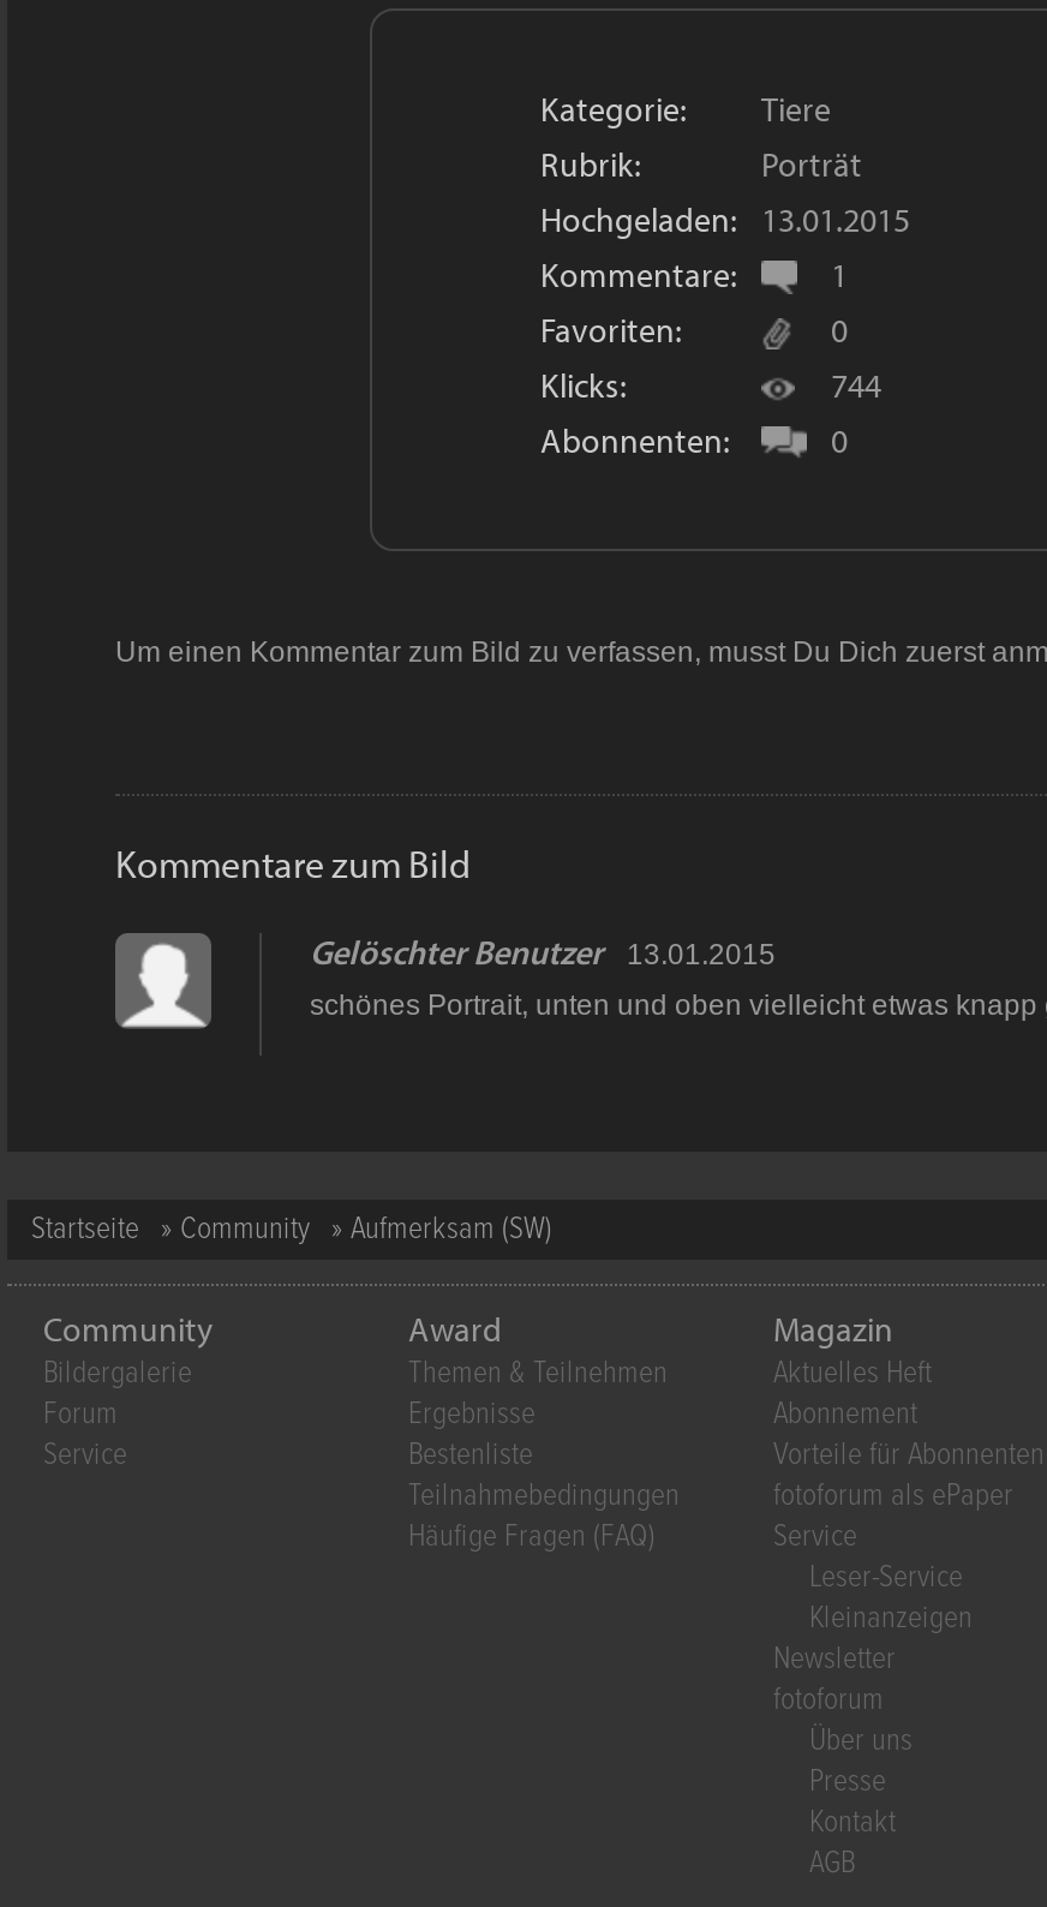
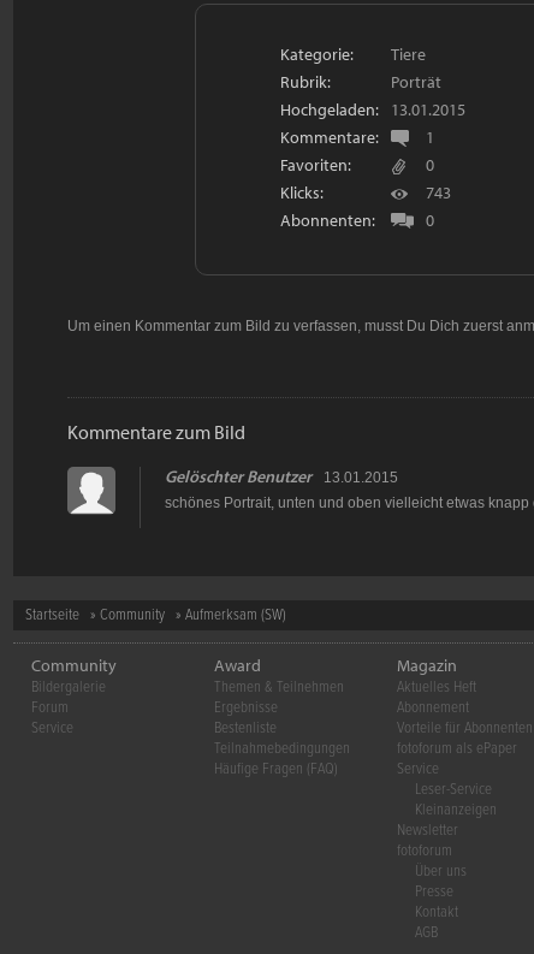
- 744
+ 743
